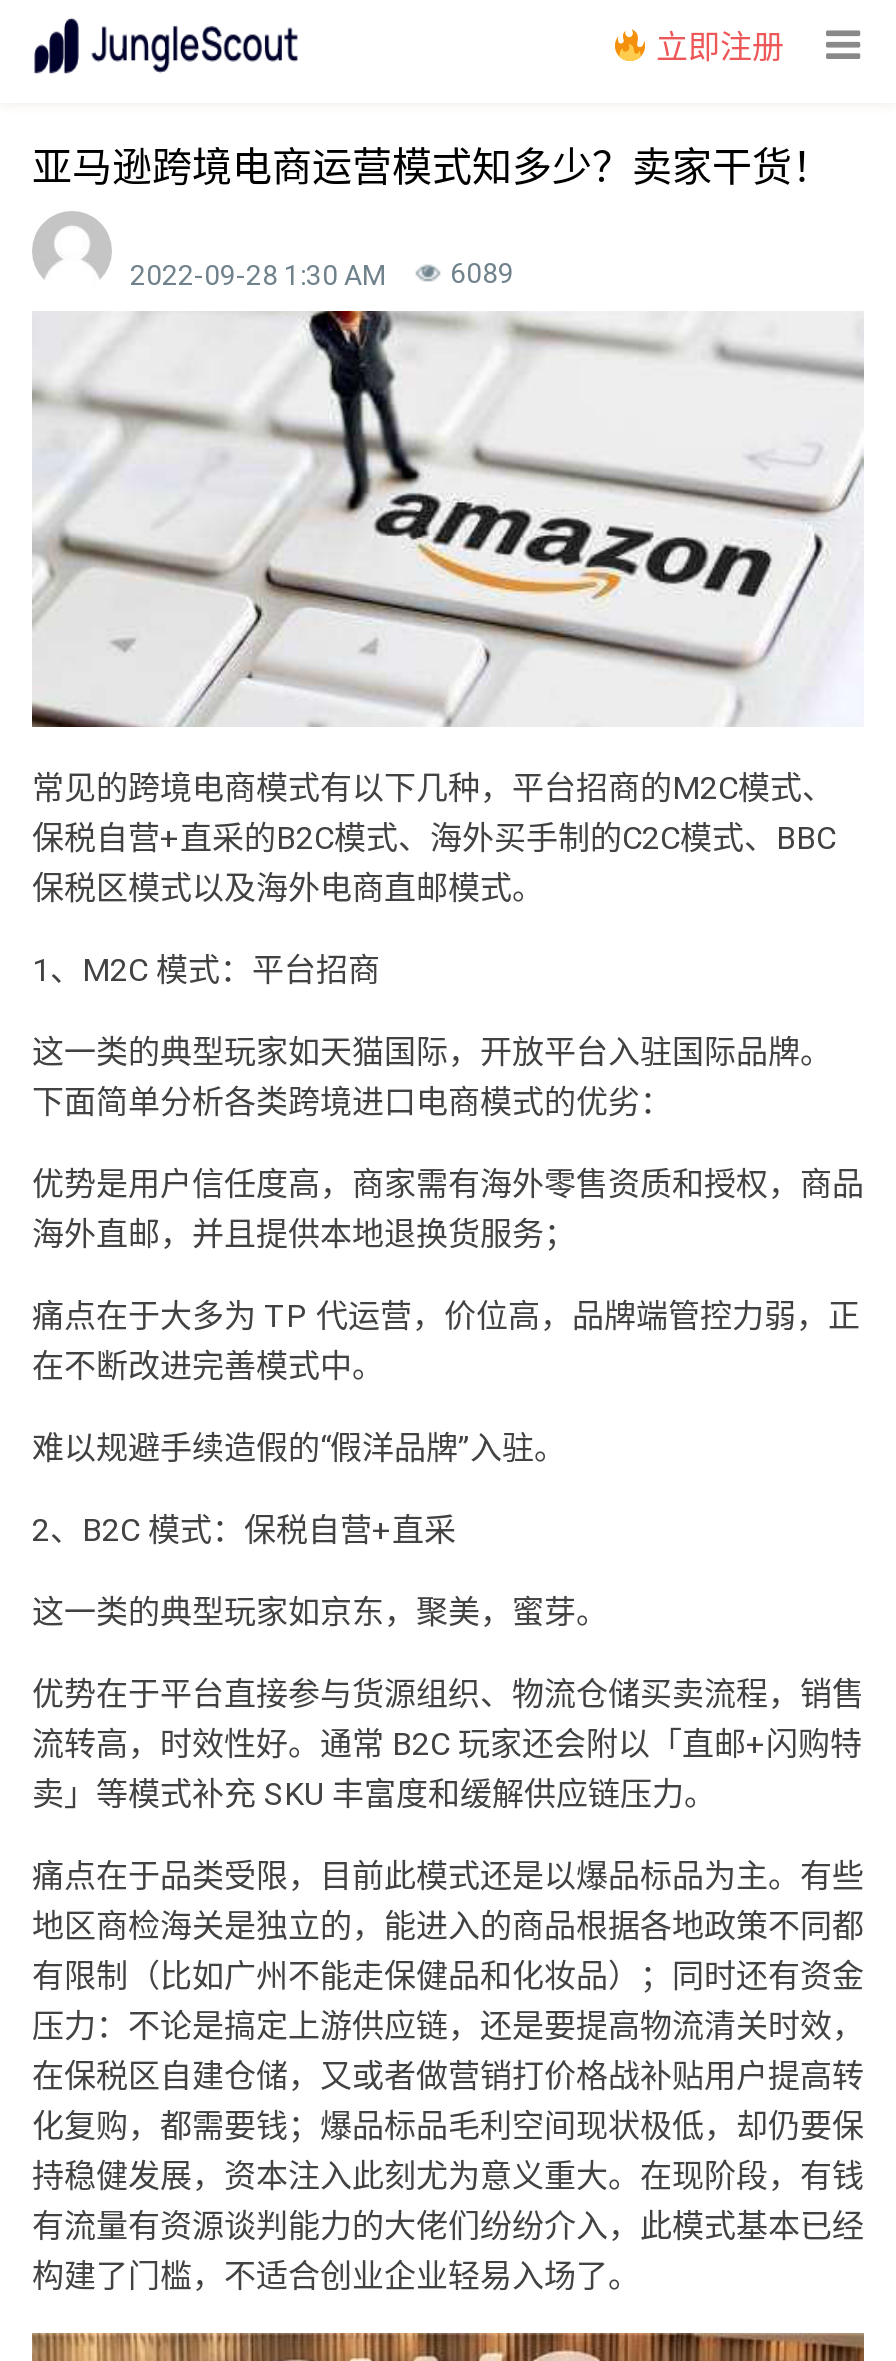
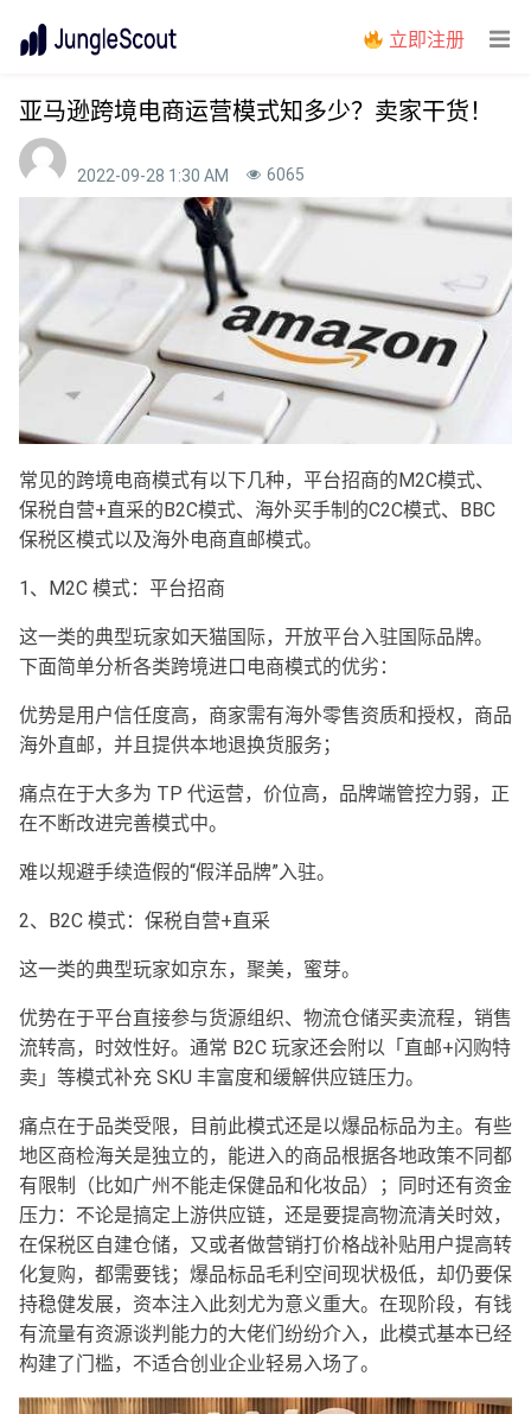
- 2022-09-28 1:30 AM 6089
+ 2022-09-28 1:30 AM 6065
